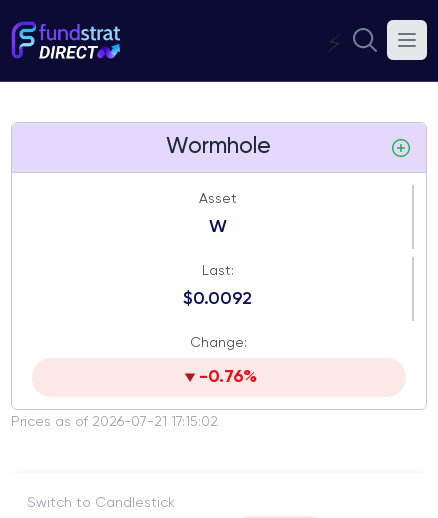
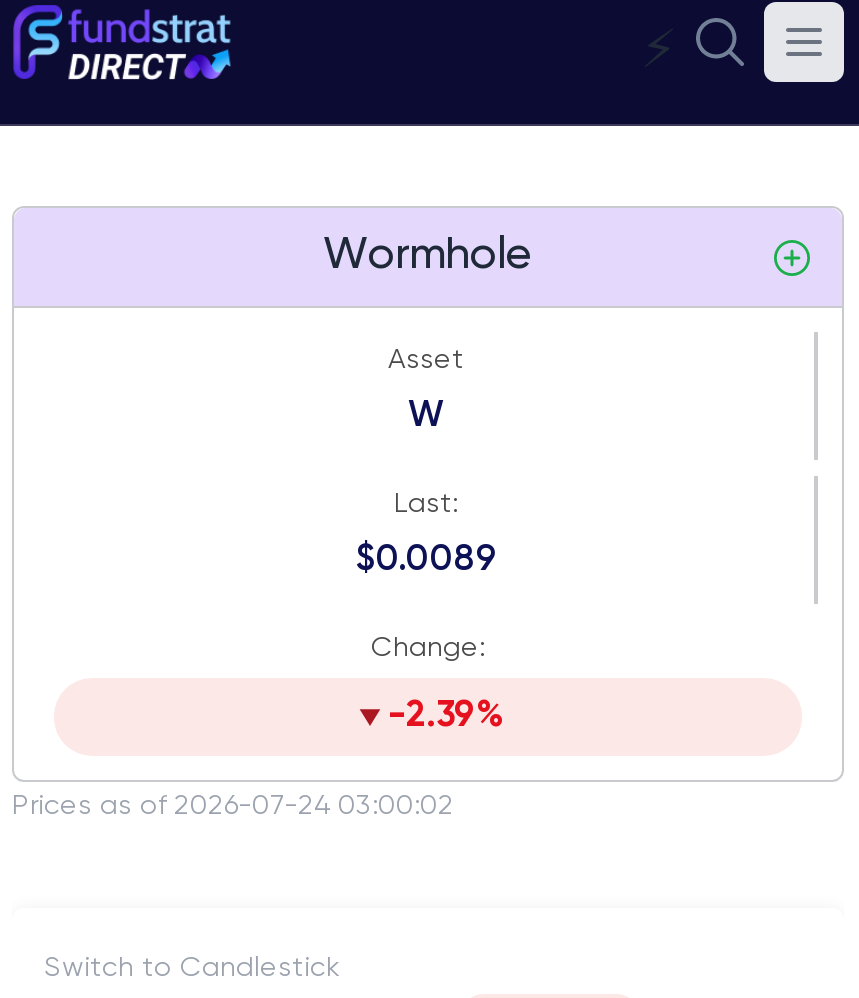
- $0.0092
+ $0.0089

- -0.76%
+ -2.39%

- Prices as of 2026-07-21 17:15:02
+ Prices as of 2026-07-24 03:00:02
